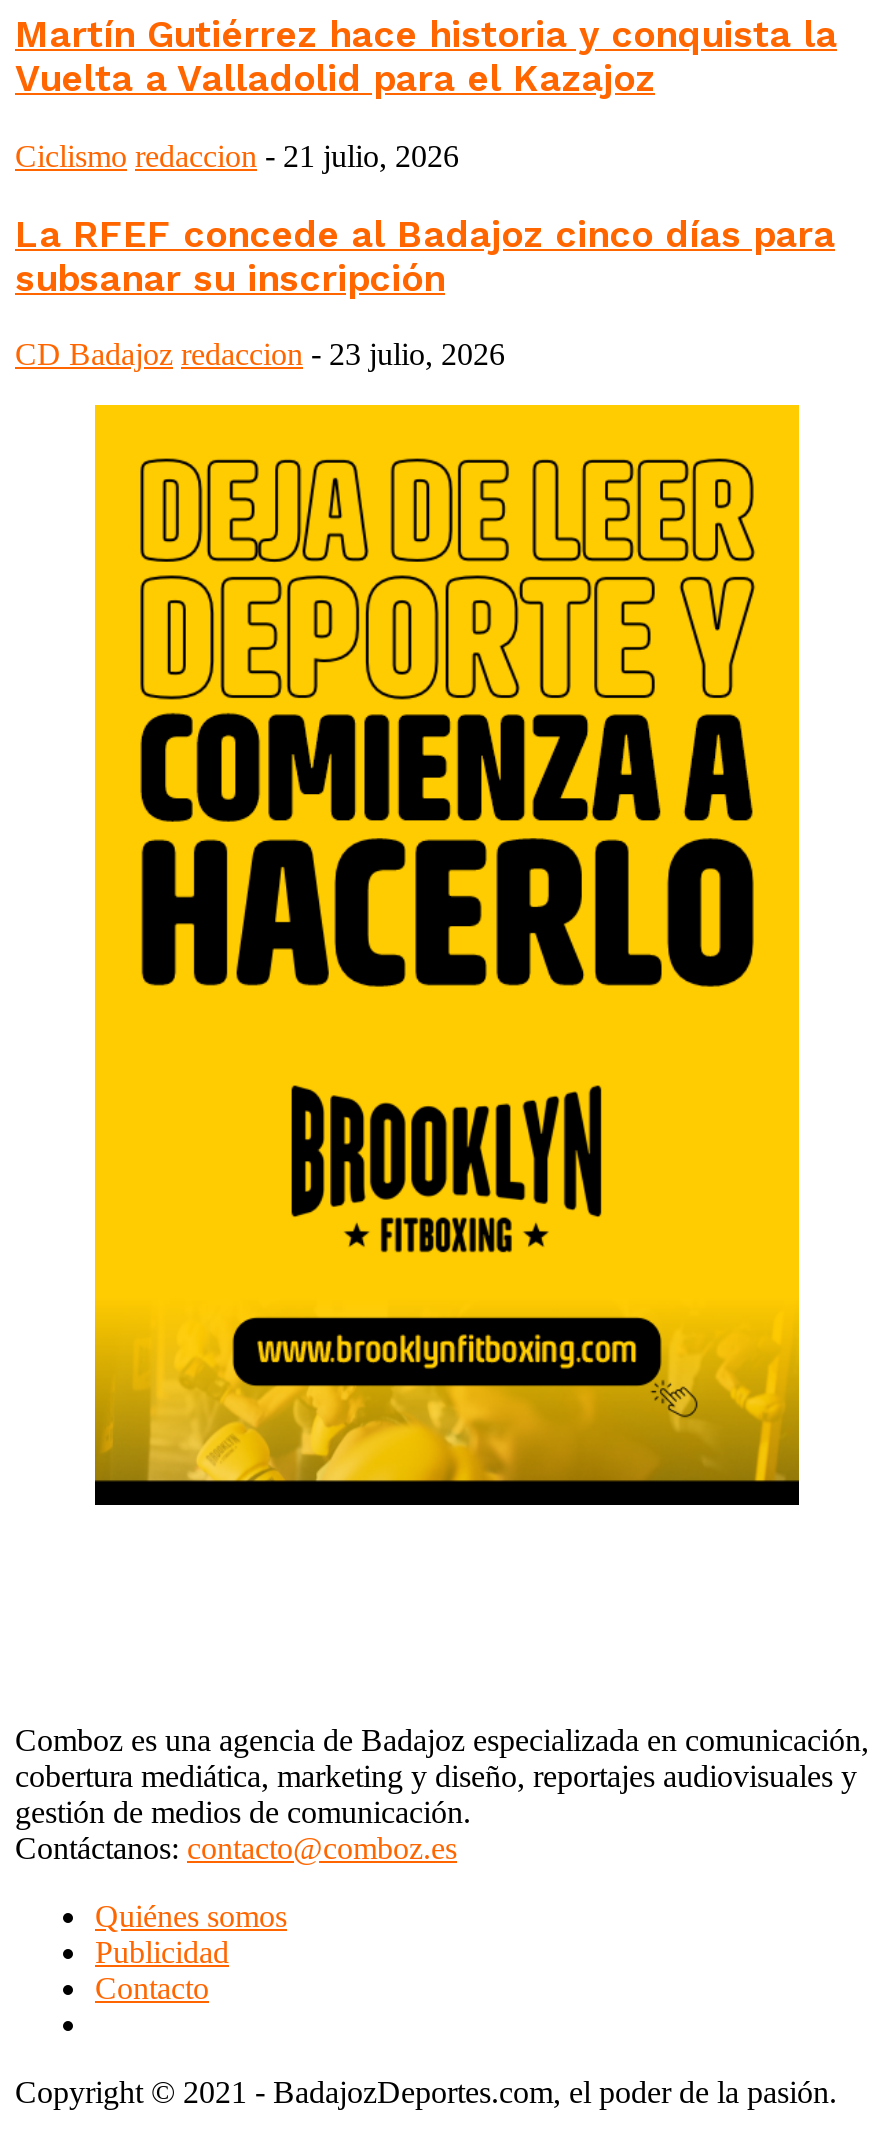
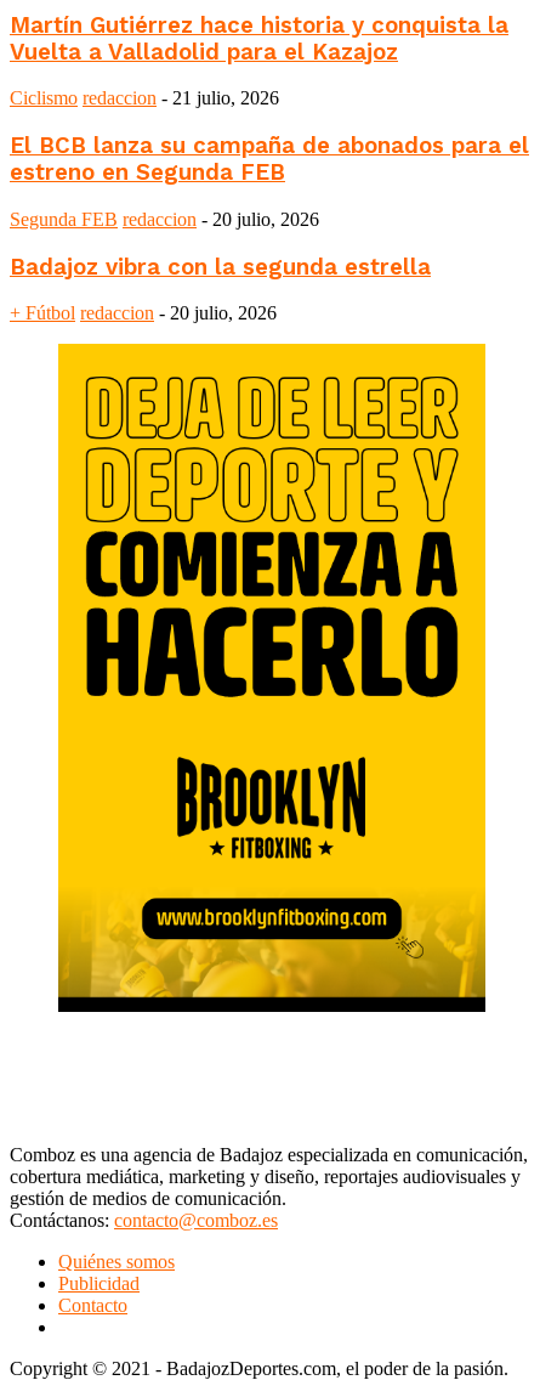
- La RFEF concede al Badajoz cinco días para
- subsanar su inscripción
- CD Badajoz redaccion - 23 julio, 2026
+ El BCB lanza su campaña de abonados para el
+ estreno en Segunda FEB
+ Segunda FEB redaccion - 20 julio, 2026
+ Badajoz vibra con la segunda estrella
+ + Fútbol redaccion - 20 julio, 2026
